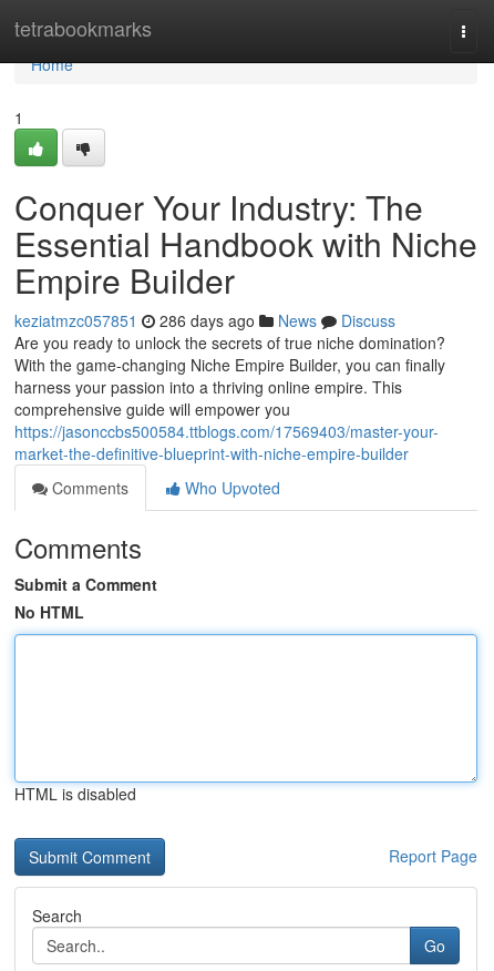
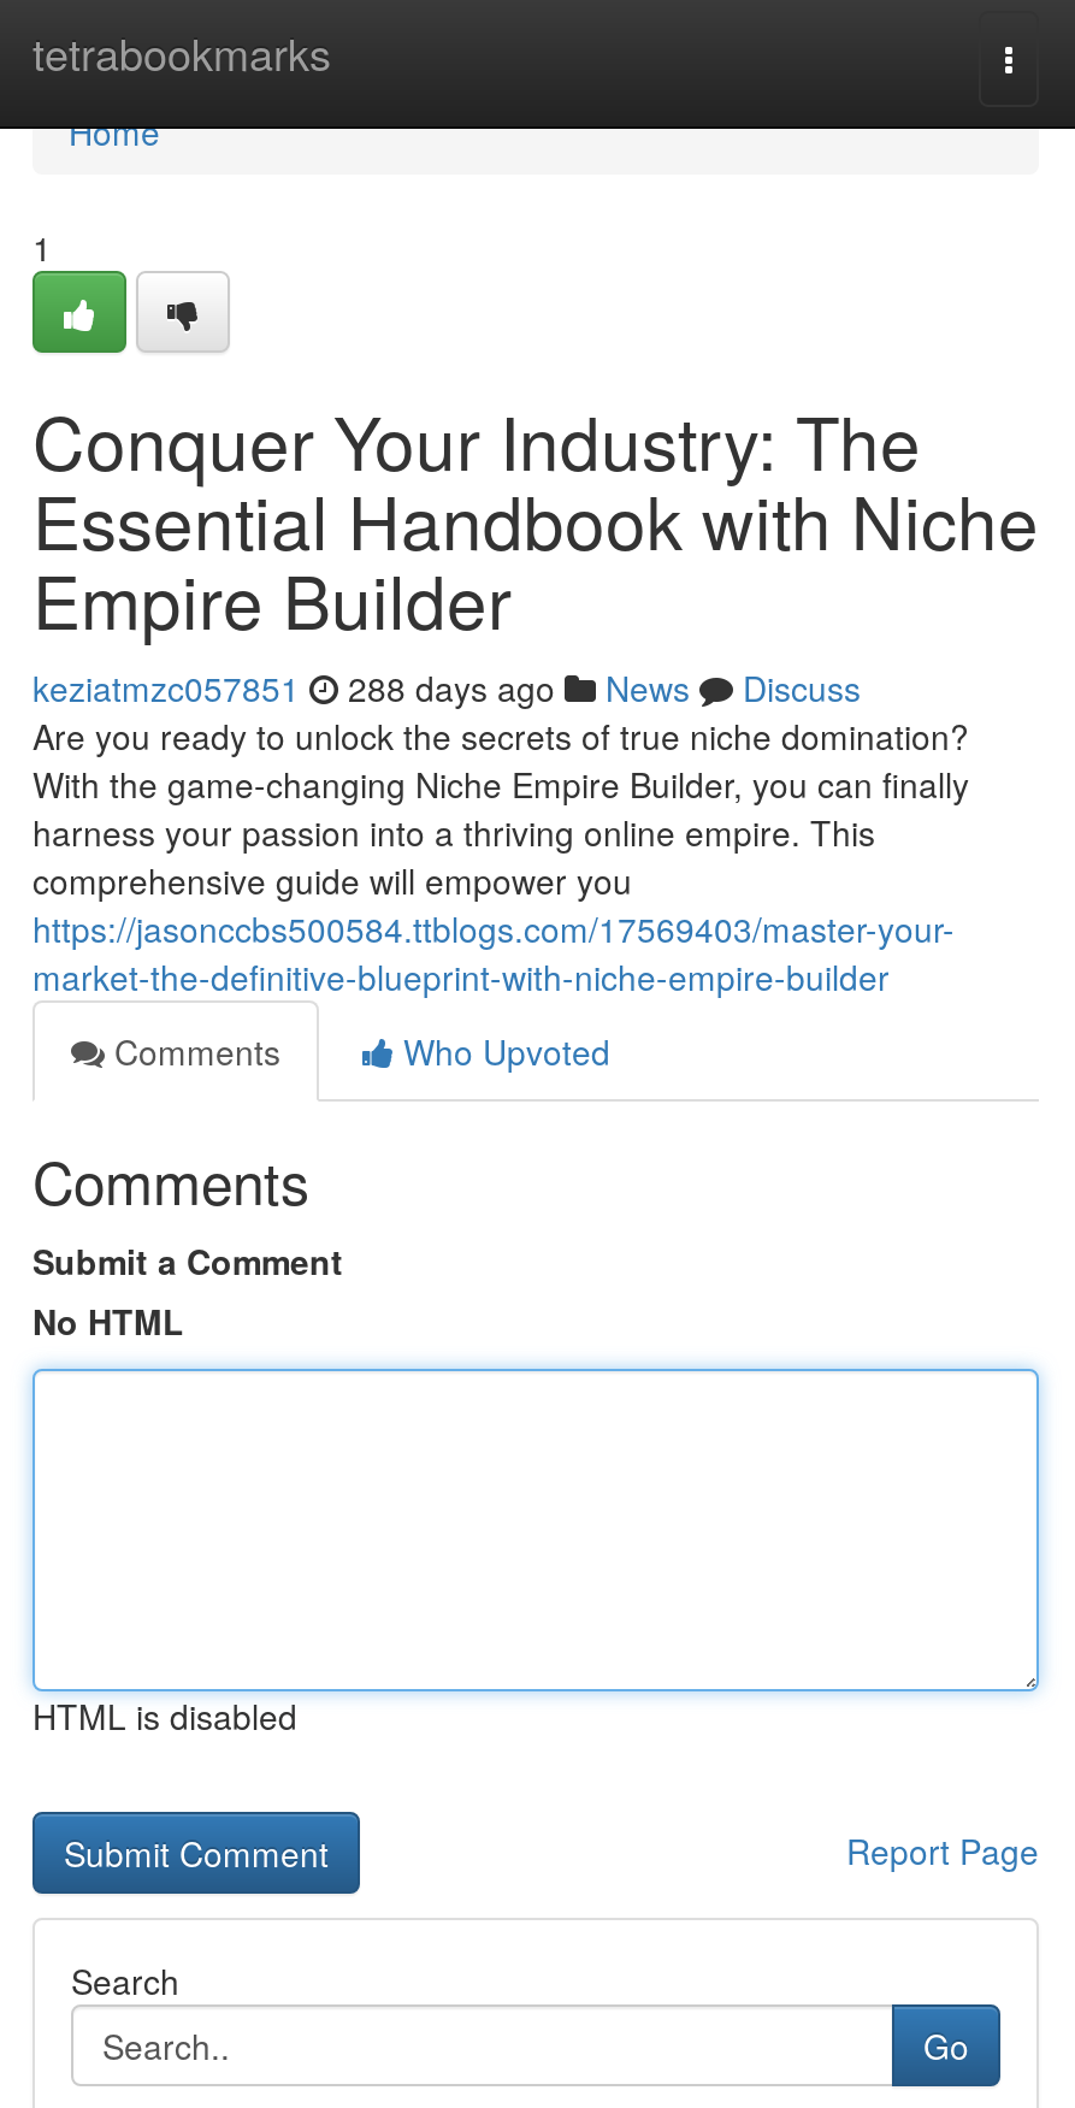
- keziatmzc057851 286 days ago News Discuss
+ keziatmzc057851 288 days ago News Discuss
